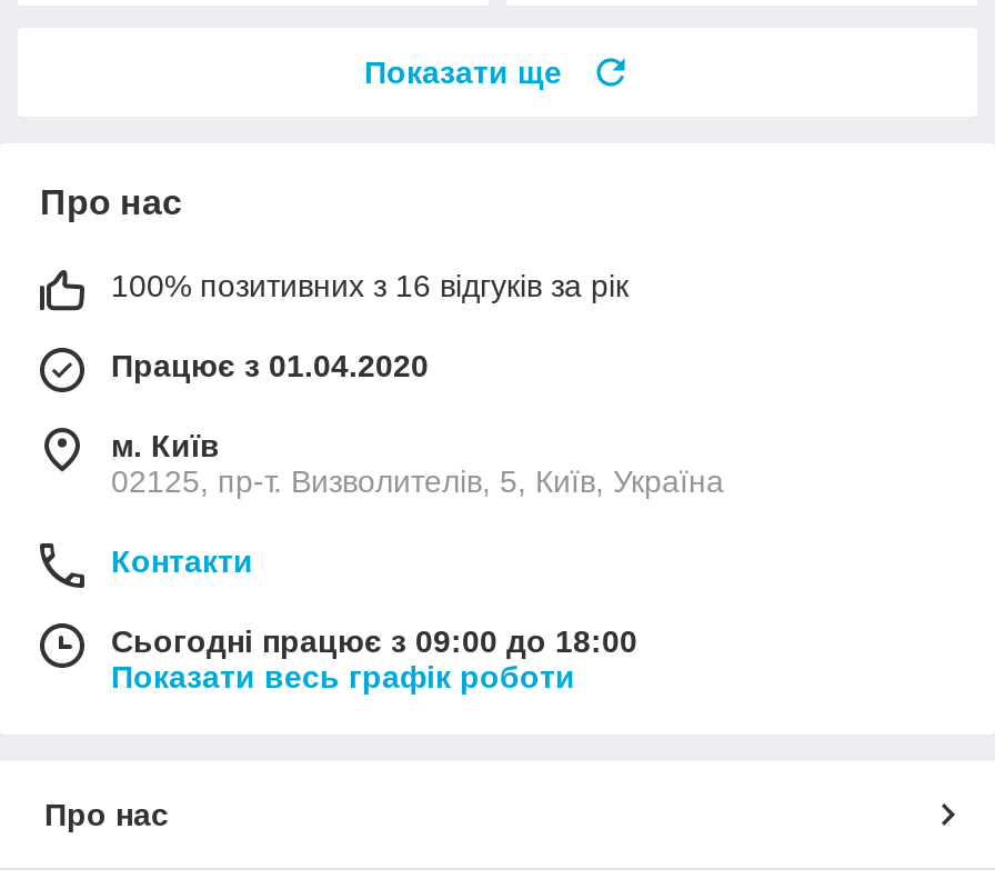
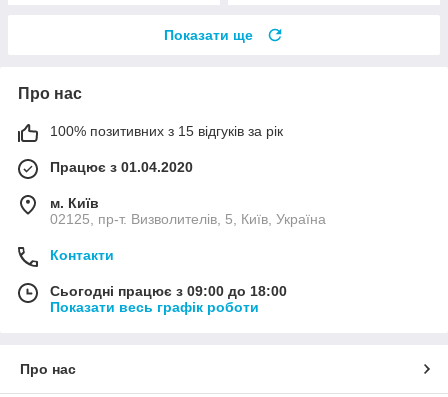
- 100% позитивних з 16 відгуків за рік
+ 100% позитивних з 15 відгуків за рік
